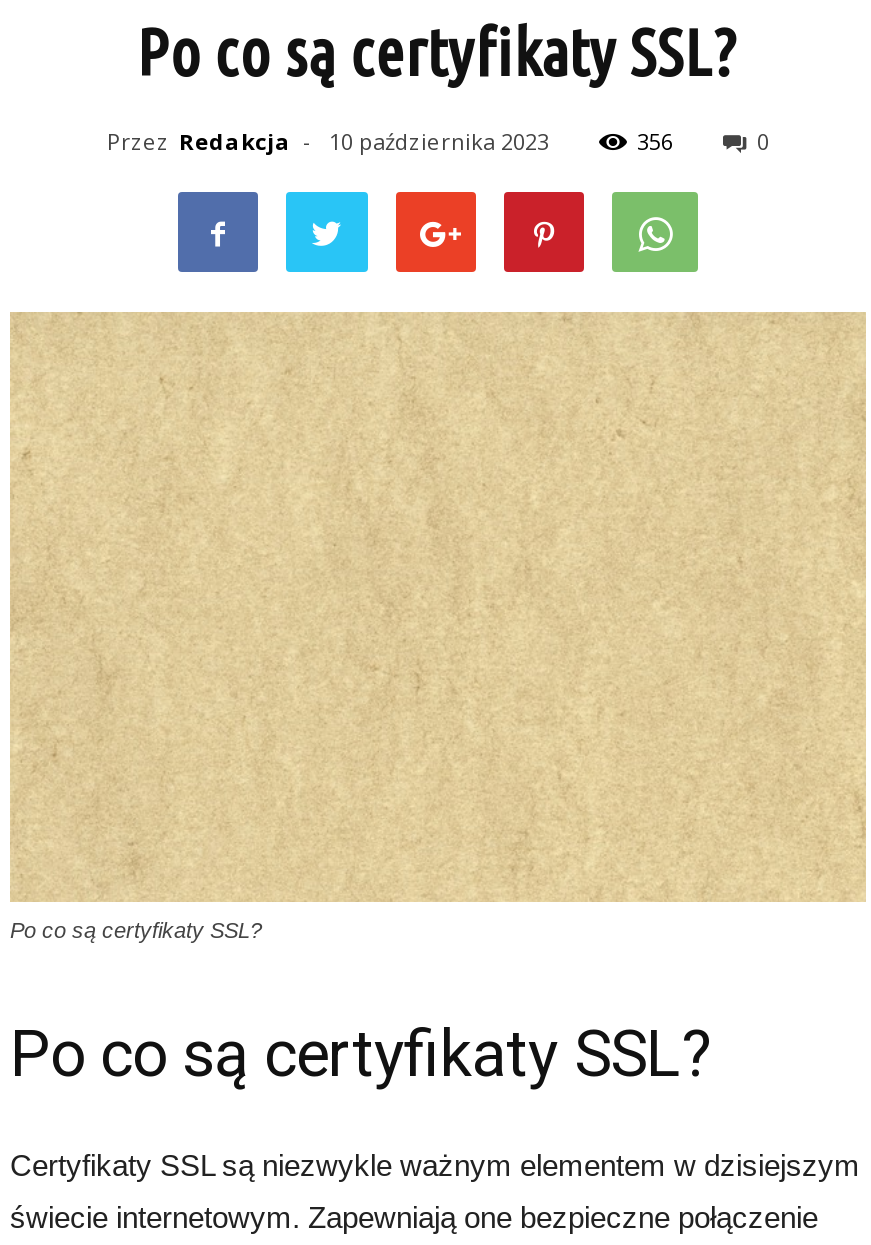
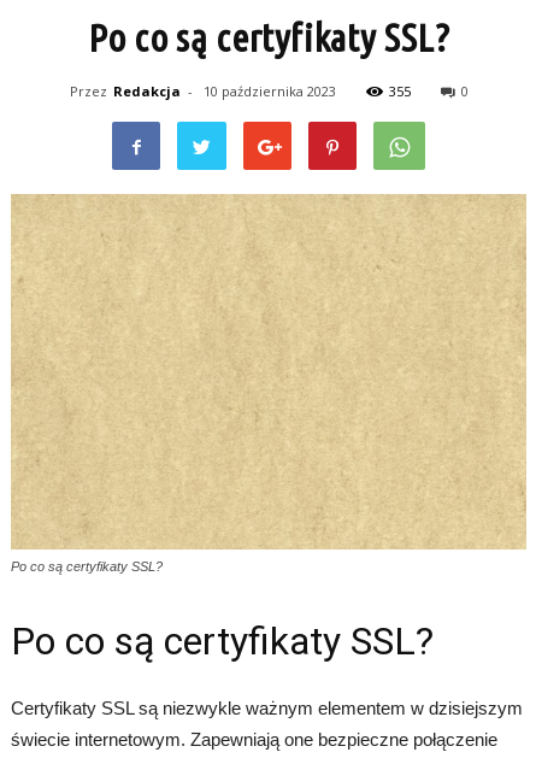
- 356
+ 355
